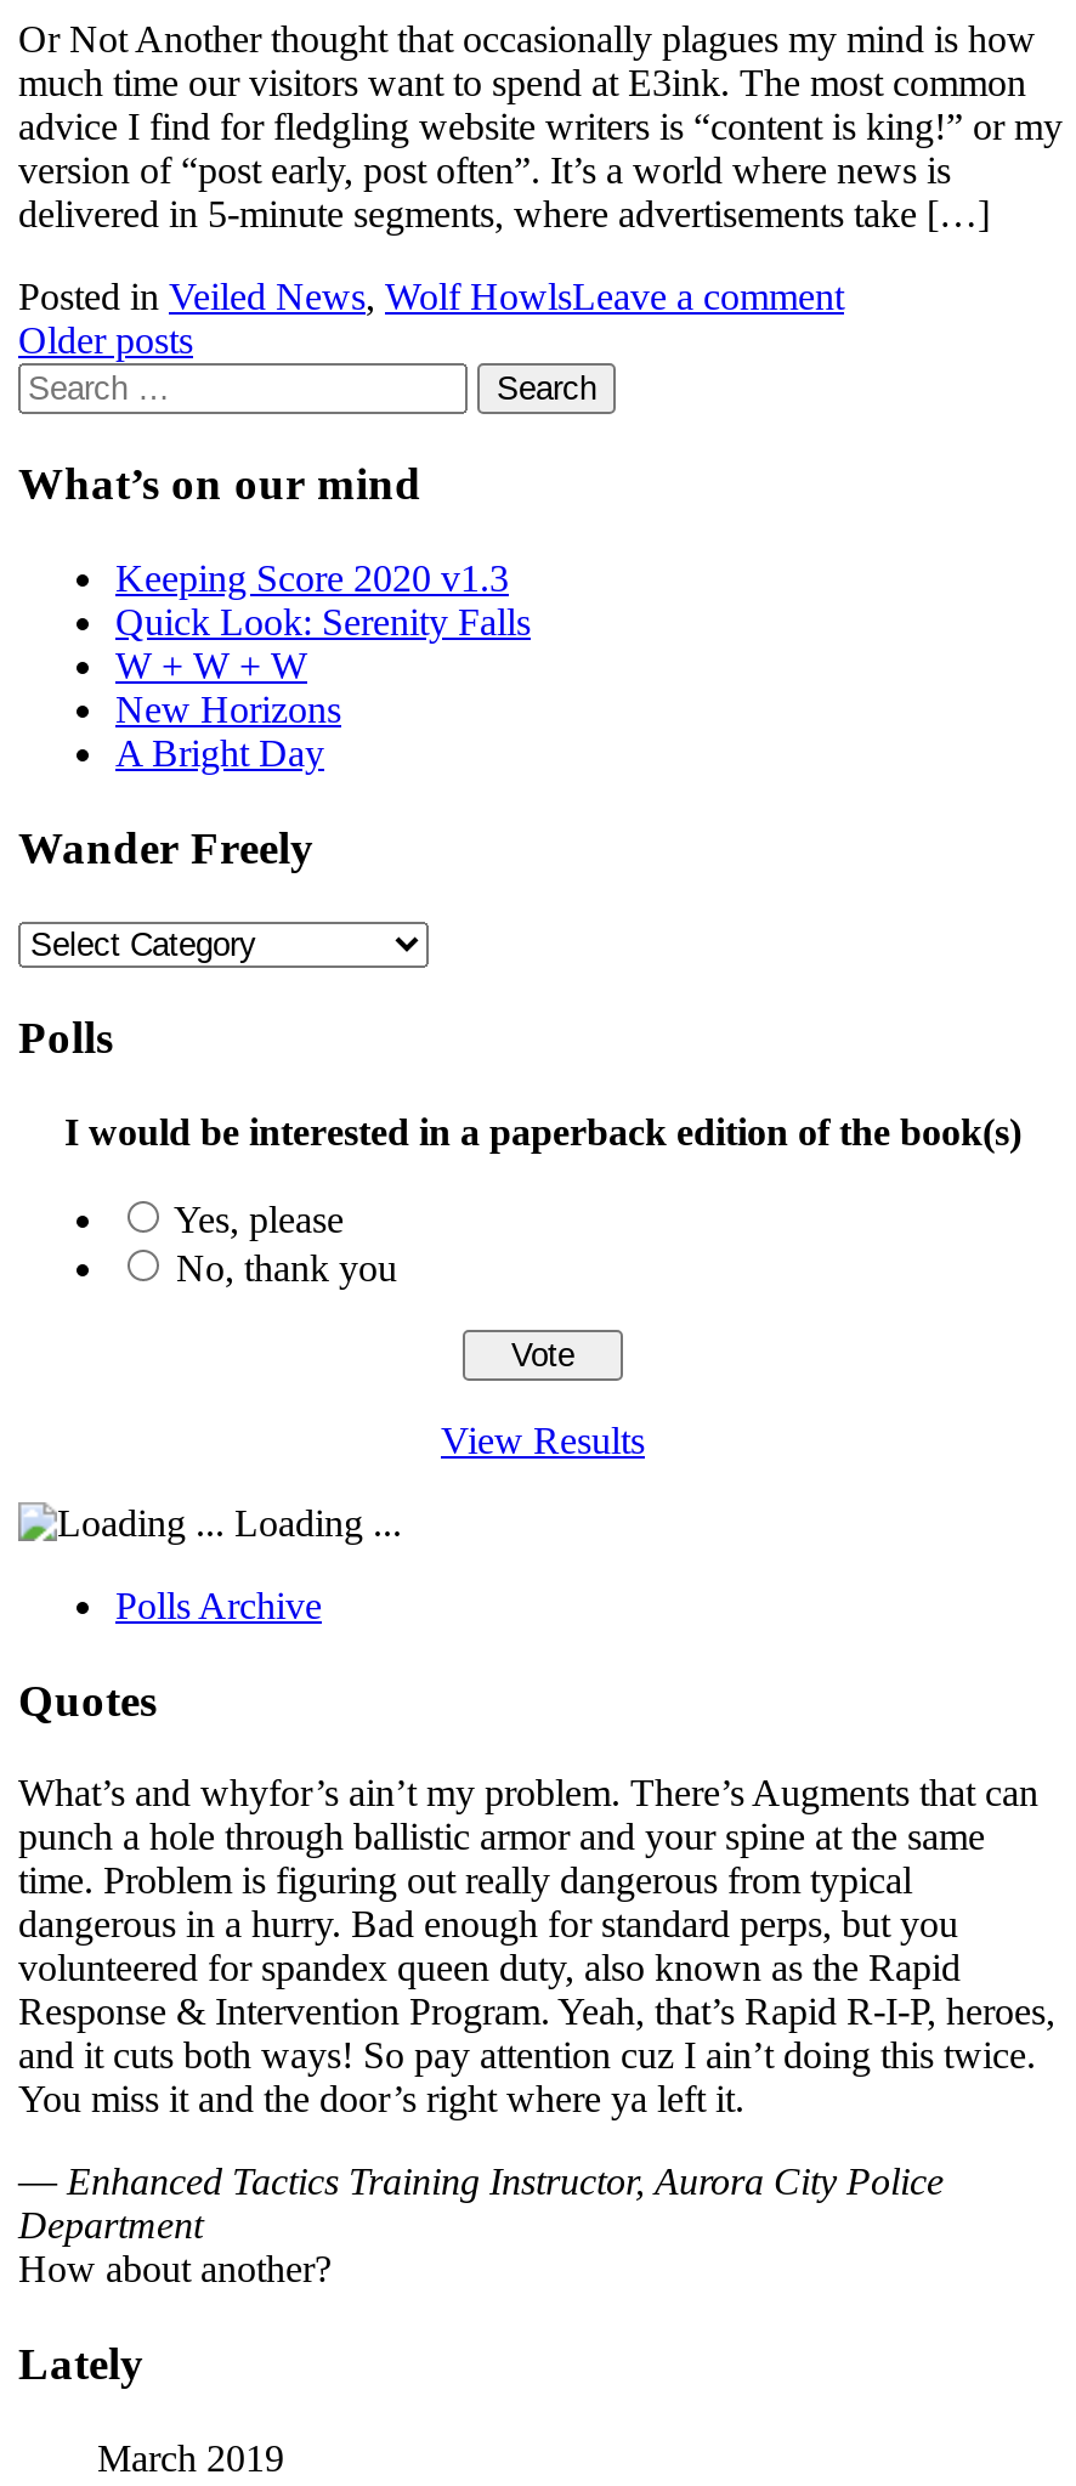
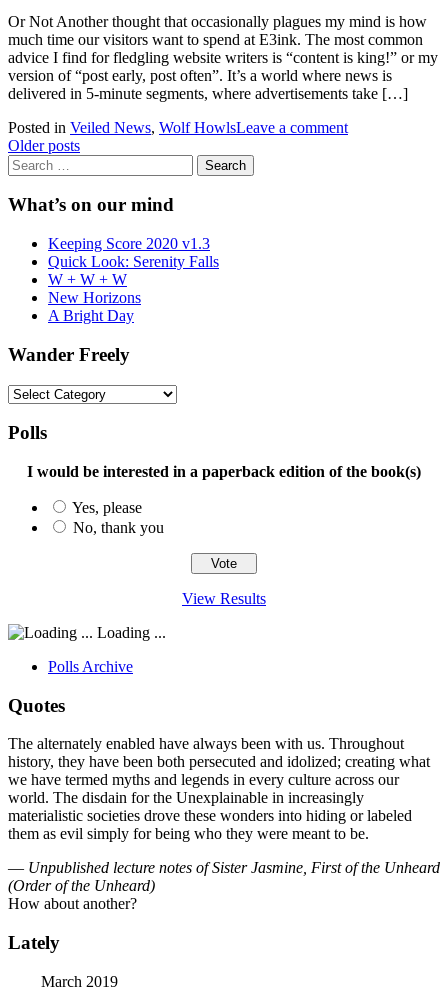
- What’s and whyfor’s ain’t my problem. There’s Augments that can
- punch a hole through ballistic armor and your spine at the same
- time. Problem is figuring out really dangerous from typical
- dangerous in a hurry. Bad enough for standard perps, but you
- volunteered for spandex queen duty, also known as the Rapid
- Response & Intervention Program. Yeah, that’s Rapid R-I-P, heroes,
- and it cuts both ways! So pay attention cuz I ain’t doing this twice.
- You miss it and the door’s right where ya left it.
+ The alternately enabled have always been with us. Throughout
+ history, they have been both persecuted and idolized; creating what
+ we have termed myths and legends in every culture across our
+ world. The disdain for the Unexplainable in increasingly
+ materialistic societies drove these wonders into hiding or labeled
+ them as evil simply for being who they were meant to be.

- — Enhanced Tactics Training Instructor, Aurora City Police
- Department
+ — Unpublished lecture notes of Sister Jasmine, First of the Unheard
+ (Order of the Unheard)
